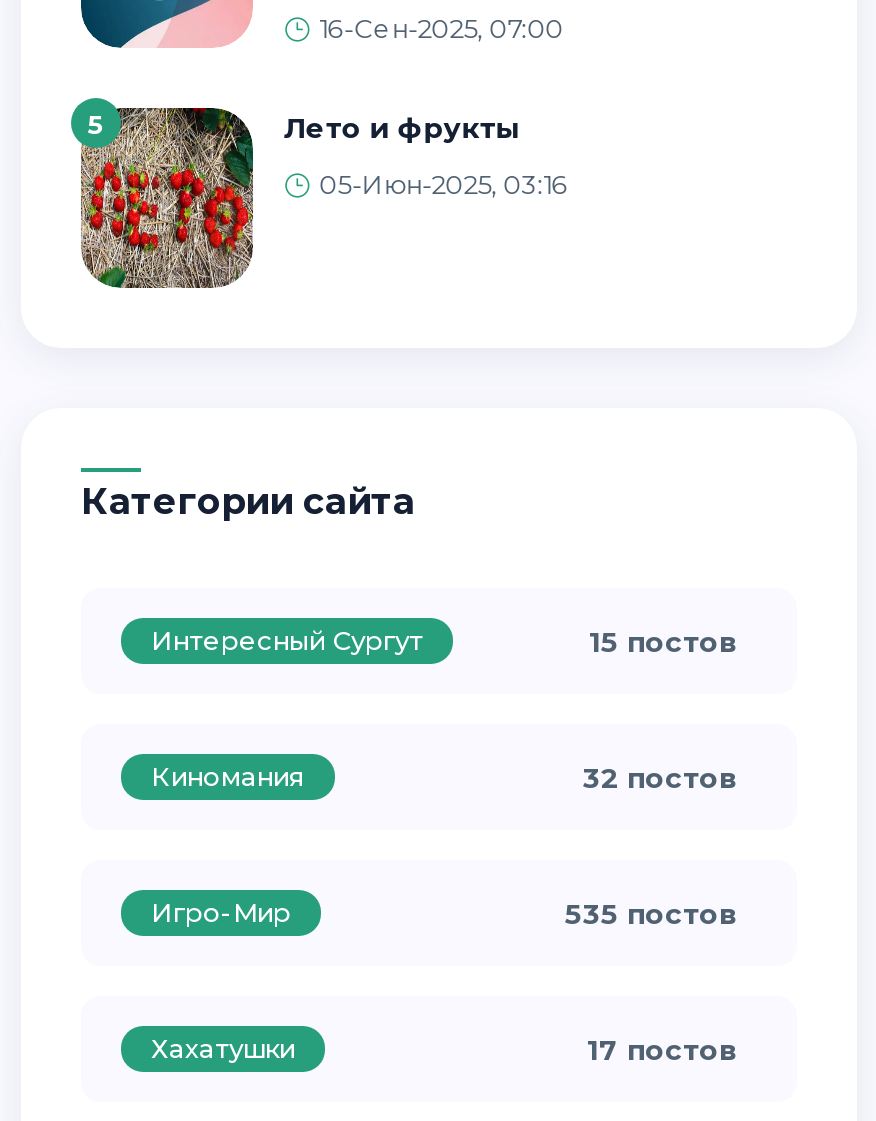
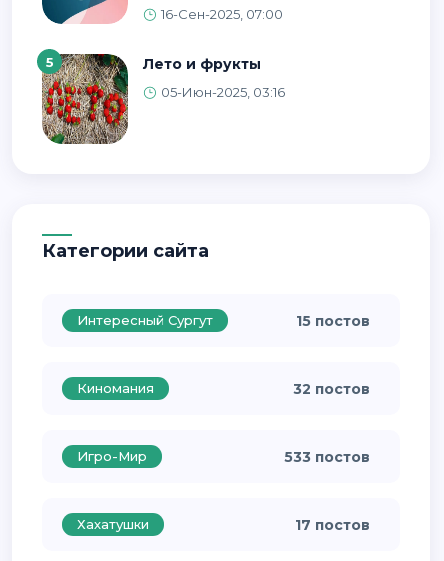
- 535 постов
+ 533 постов
